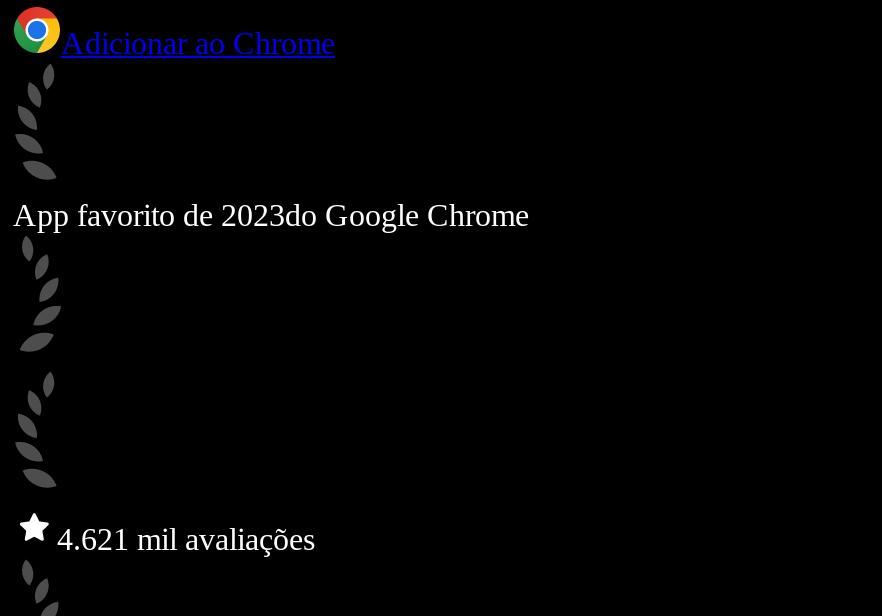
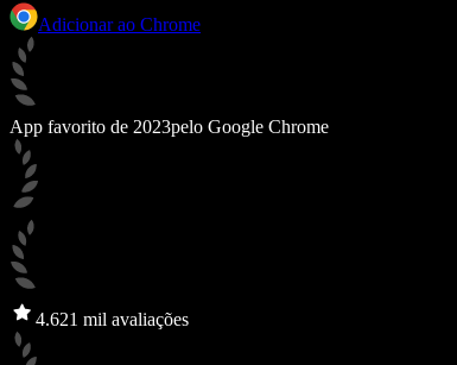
- App favorito de 2023do Google Chrome
+ App favorito de 2023pelo Google Chrome
